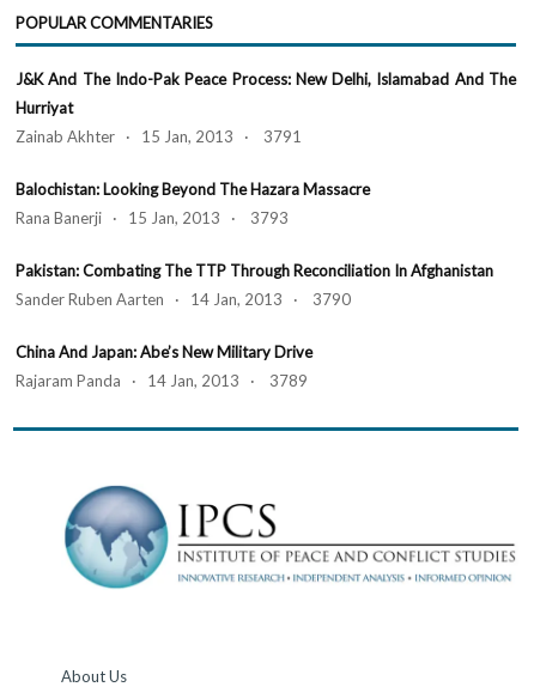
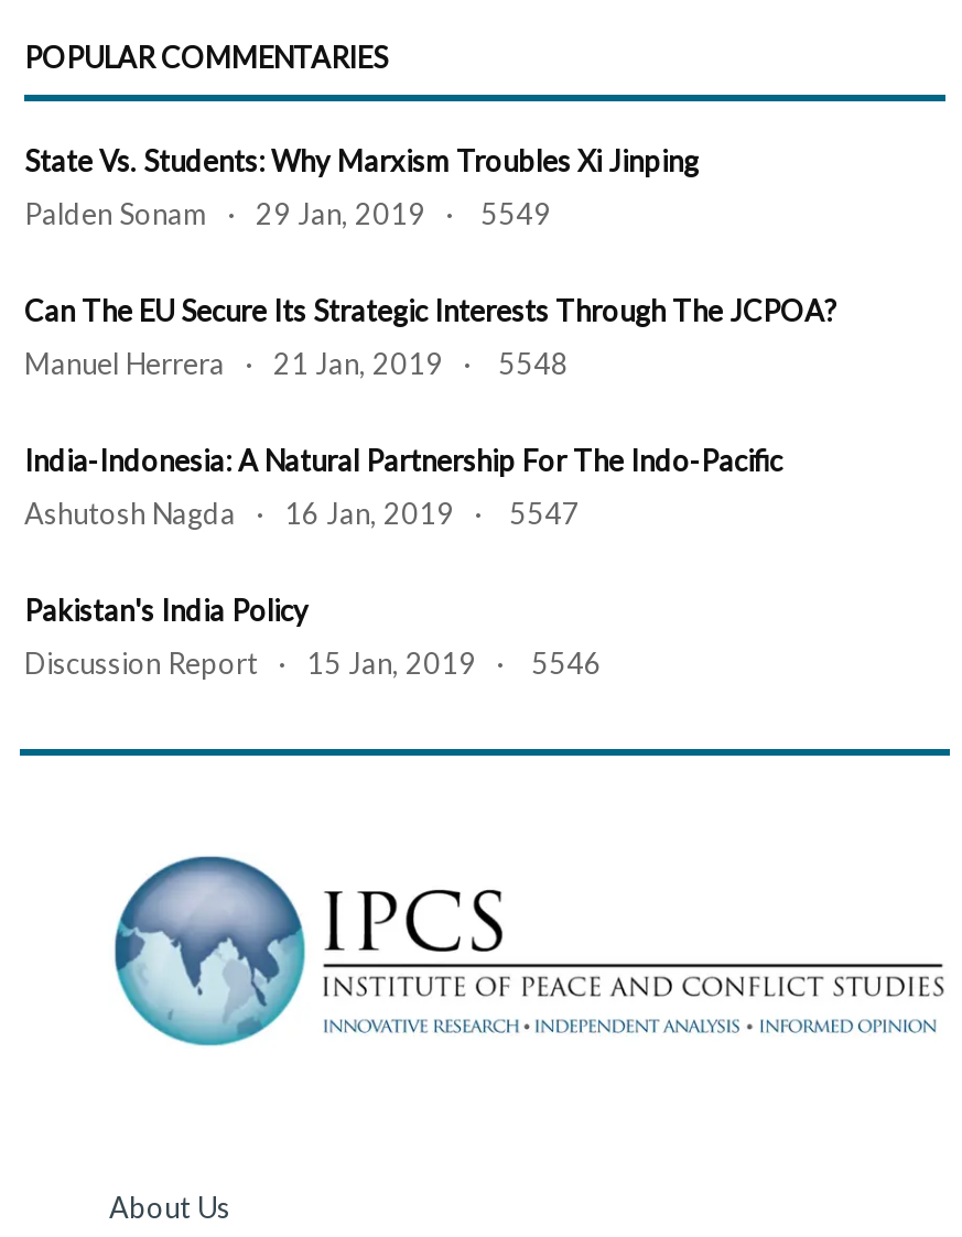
- J&K And The Indo-Pak Peace Process: New Delhi, Islamabad And The
- Hurriyat
- Zainab Akhter · 15 Jan, 2013 · 3791
- Balochistan: Looking Beyond The Hazara Massacre
- Rana Banerji · 15 Jan, 2013 · 3793
- Pakistan: Combating The TTP Through Reconciliation In Afghanistan
- Sander Ruben Aarten · 14 Jan, 2013 · 3790
- China And Japan: Abe’s New Military Drive
- Rajaram Panda · 14 Jan, 2013 · 3789
+ State Vs. Students: Why Marxism Troubles Xi Jinping
+ Palden Sonam · 29 Jan, 2019 · 5549
+ Can The EU Secure Its Strategic Interests Through The JCPOA?
+ Manuel Herrera · 21 Jan, 2019 · 5548
+ India-Indonesia: A Natural Partnership For The Indo-Pacific
+ Ashutosh Nagda · 16 Jan, 2019 · 5547
+ Pakistan's India Policy
+ Discussion Report · 15 Jan, 2019 · 5546
